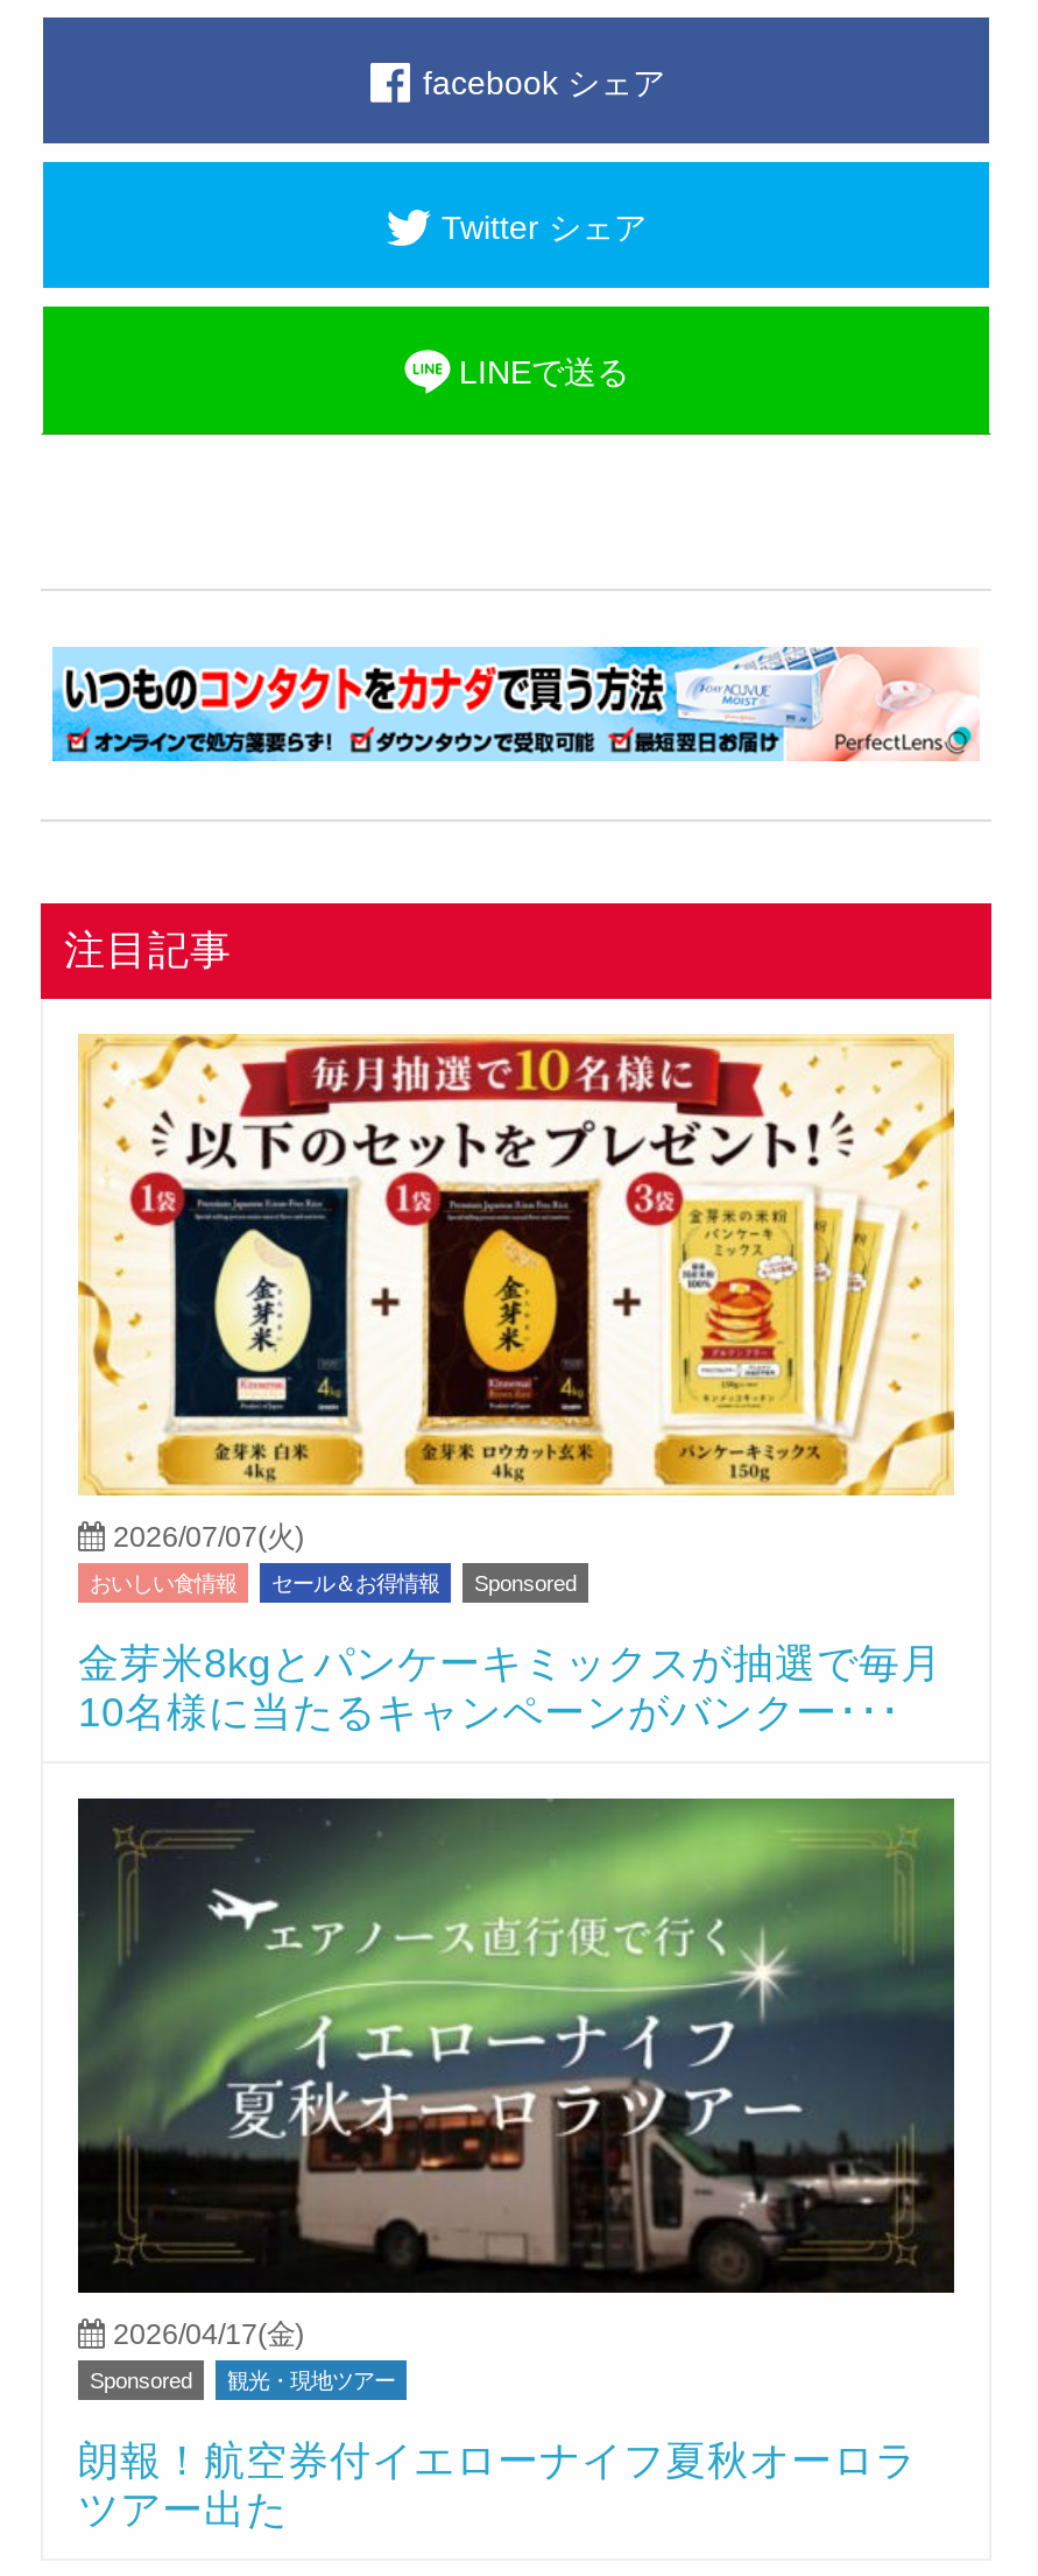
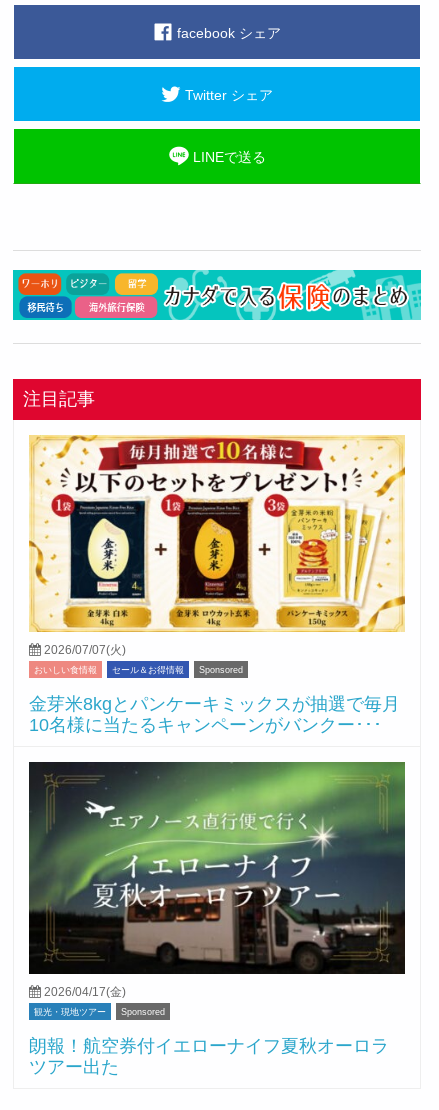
- [image]
+ [image]

- Sponsored

+ Sponsored
